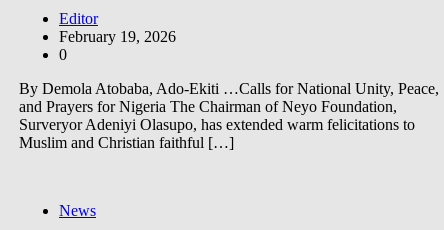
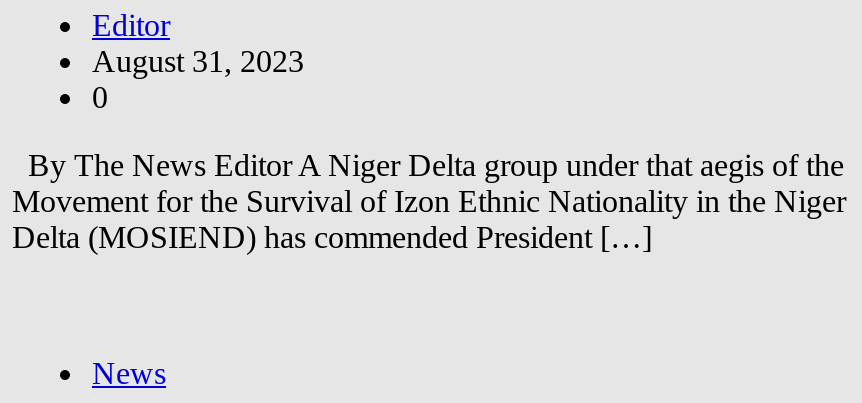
- February 19, 2026
+ August 31, 2023

- By Demola Atobaba, Ado-Ekiti …Calls for National Unity, Peace,
- and Prayers for Nigeria The Chairman of Neyo Foundation,
- Surveryor Adeniyi Olasupo, has extended warm felicitations to
- Muslim and Christian faithful […]
+ By The News Editor A Niger Delta group under that aegis of the
+ Movement for the Survival of Izon Ethnic Nationality in the Niger
+ Delta (MOSIEND) has commended President […]
